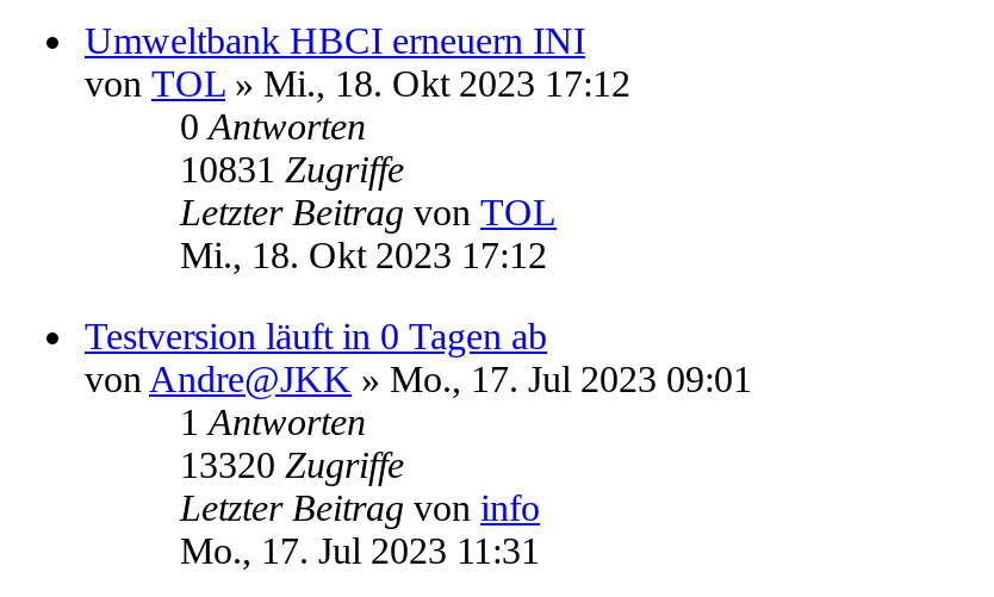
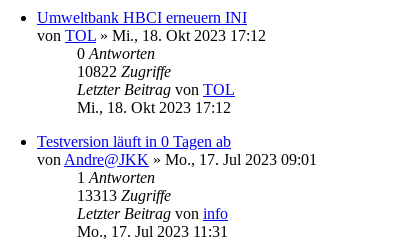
- 10831 Zugriffe
+ 10822 Zugriffe

- 13320 Zugriffe
+ 13313 Zugriffe
